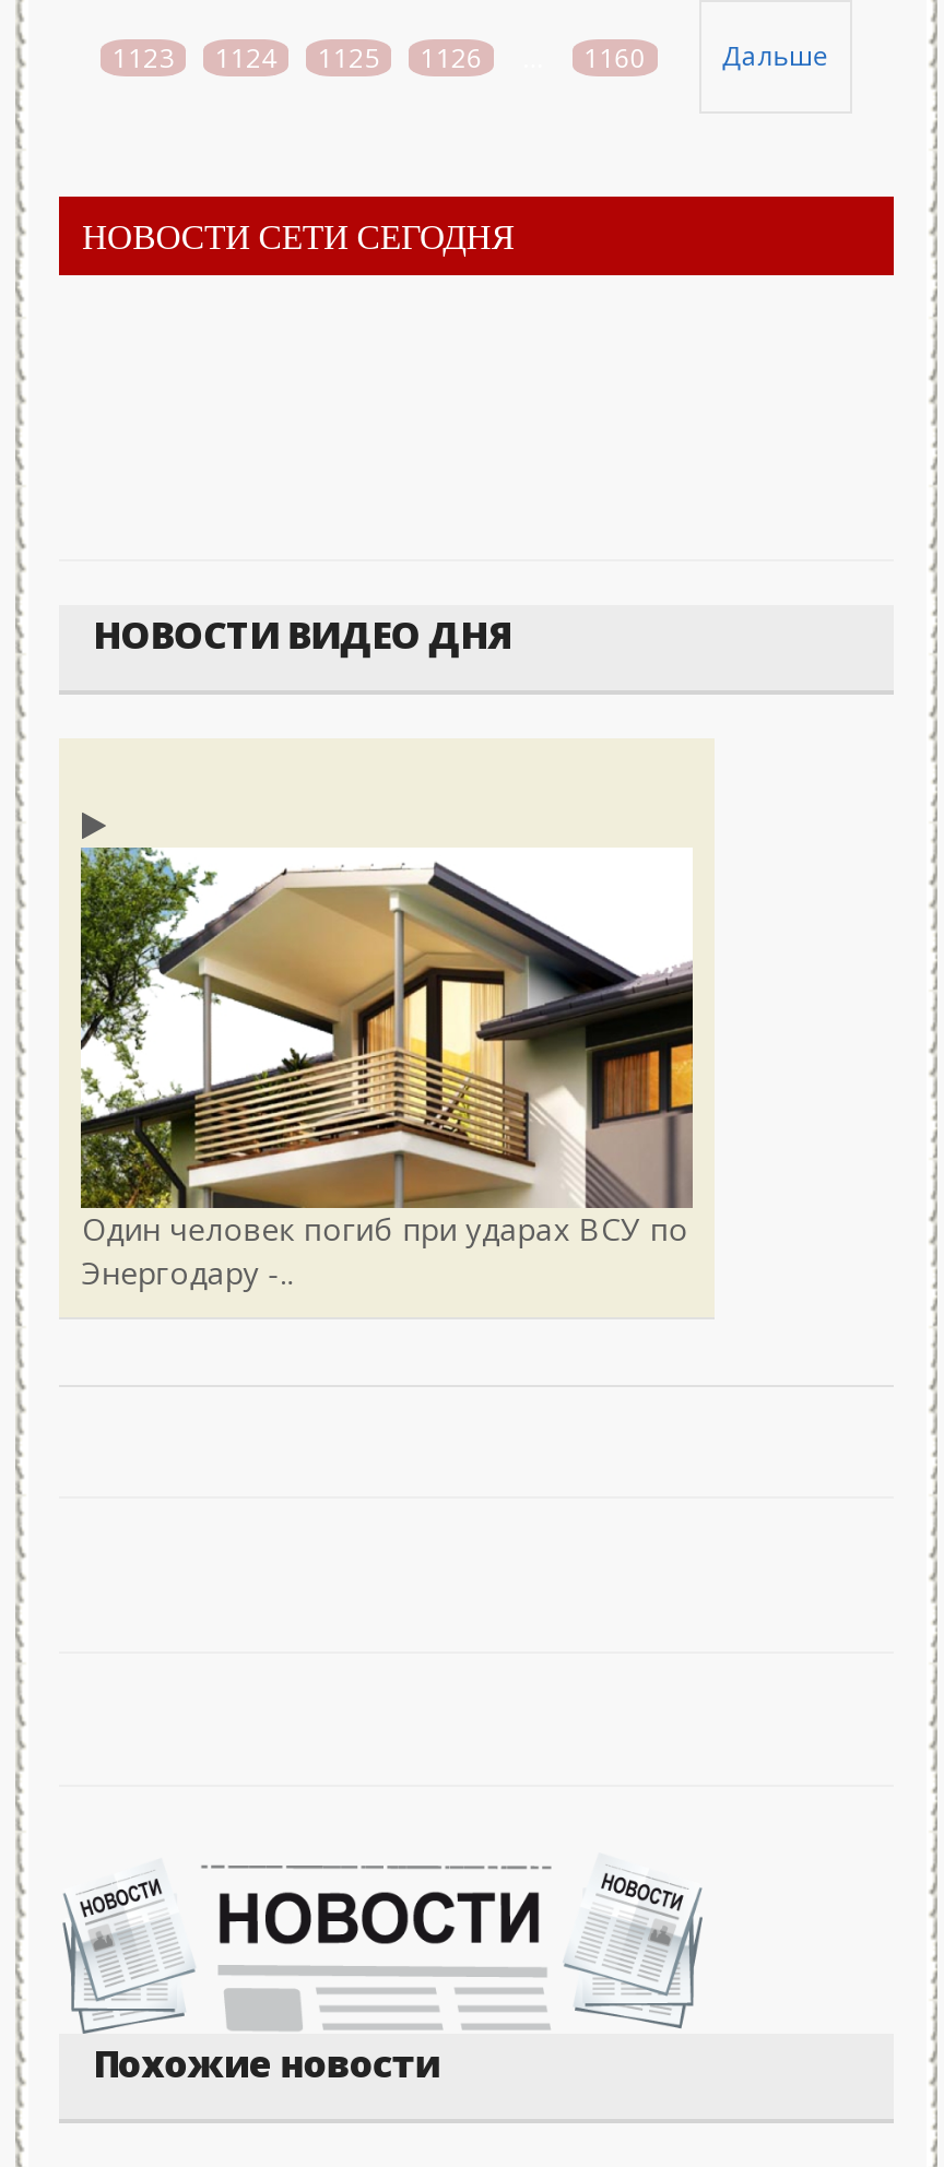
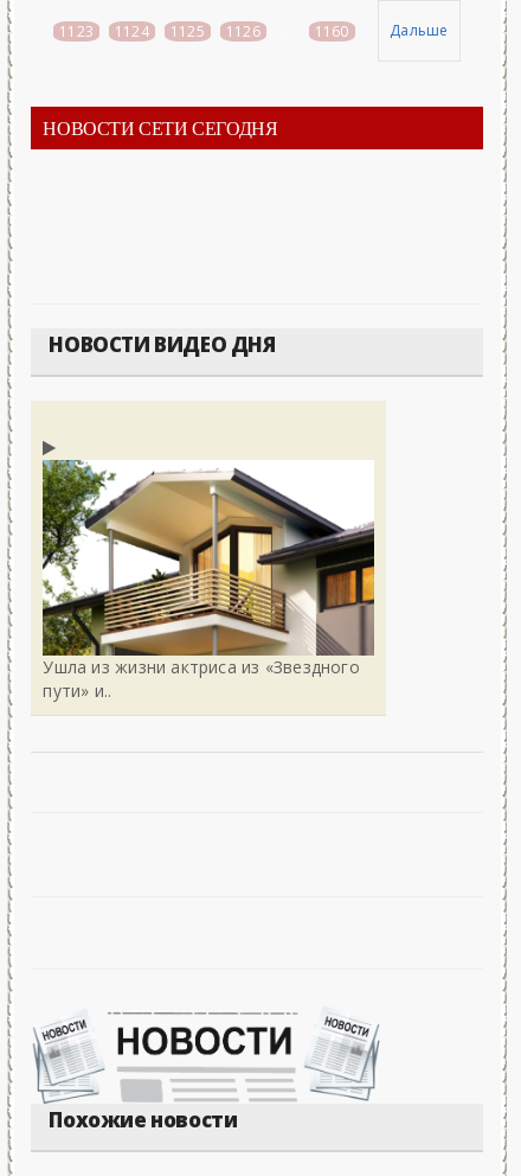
- Один человек погиб при ударах ВСУ по
- Энергодару -..
+ Ушла из жизни актриса из «Звездного
+ пути» и..
